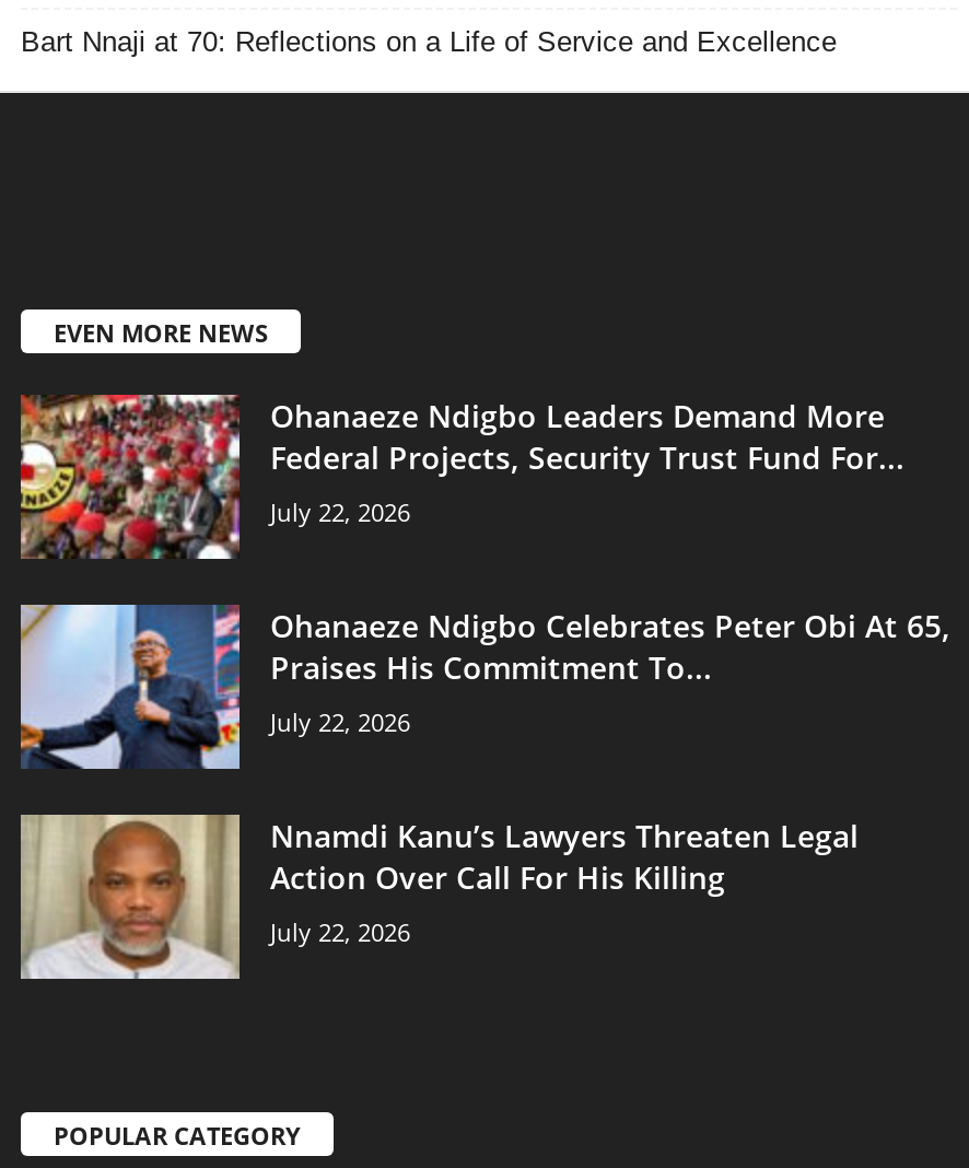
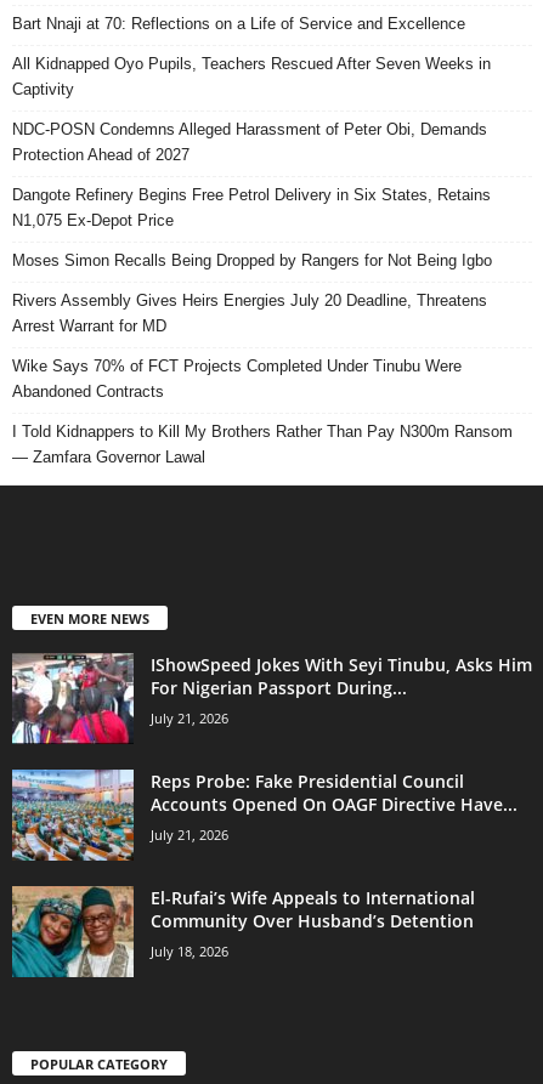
+ All Kidnapped Oyo Pupils, Teachers Rescued After Seven Weeks in
+ Captivity
+ NDC-POSN Condemns Alleged Harassment of Peter Obi, Demands
+ Protection Ahead of 2027
+ Dangote Refinery Begins Free Petrol Delivery in Six States, Retains
+ N1,075 Ex-Depot Price
+ Moses Simon Recalls Being Dropped by Rangers for Not Being Igbo
+ Rivers Assembly Gives Heirs Energies July 20 Deadline, Threatens
+ Arrest Warrant for MD
+ Wike Says 70% of FCT Projects Completed Under Tinubu Were
+ Abandoned Contracts
+ I Told Kidnappers to Kill My Brothers Rather Than Pay N300m Ransom
+ — Zamfara Governor Lawal

- [image]
- Ohanaeze Ndigbo Leaders Demand More
- Federal Projects, Security Trust Fund For...
- July 22, 2026
+ [image]
+ IShowSpeed Jokes With Seyi Tinubu, Asks Him
+ For Nigerian Passport During...
+ July 21, 2026

- [image]
- Ohanaeze Ndigbo Celebrates Peter Obi At 65,
- Praises His Commitment To...
- July 22, 2026
+ [image]
+ Reps Probe: Fake Presidential Council
+ Accounts Opened On OAGF Directive Have...
+ July 21, 2026

- [image]
- Nnamdi Kanu’s Lawyers Threaten Legal
- Action Over Call For His Killing
- July 22, 2026
+ [image]
+ El-Rufai’s Wife Appeals to International
+ Community Over Husband’s Detention
+ July 18, 2026
